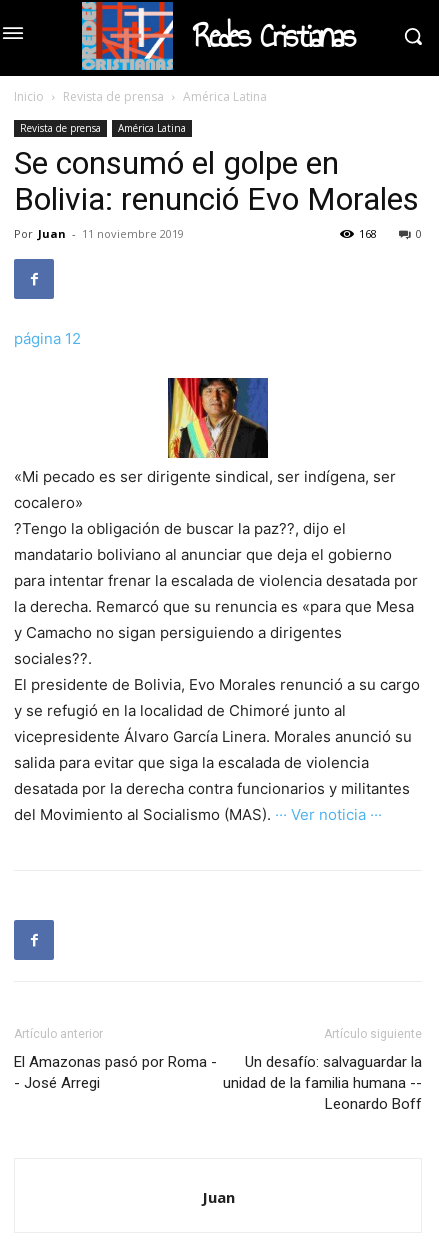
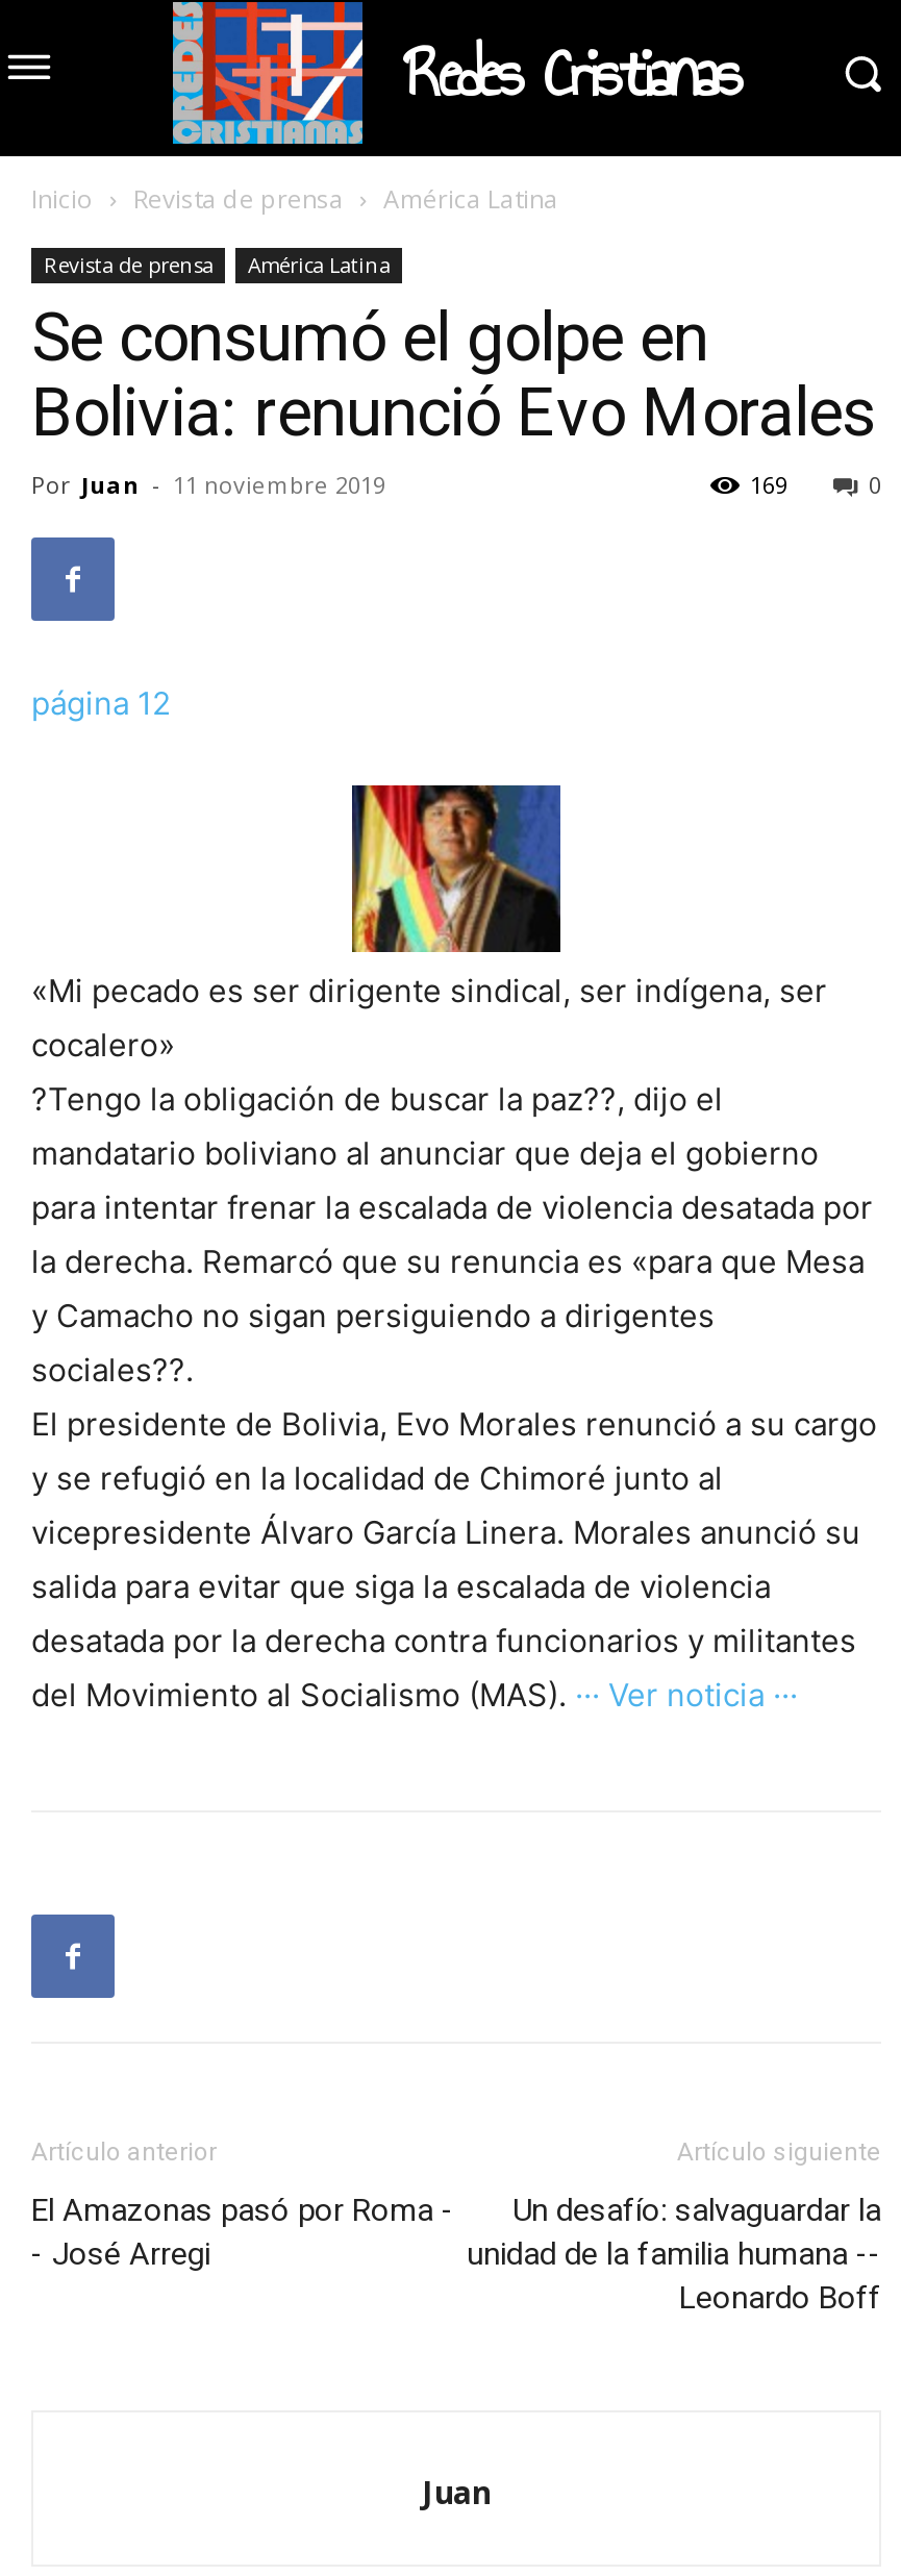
- 168
+ 169
